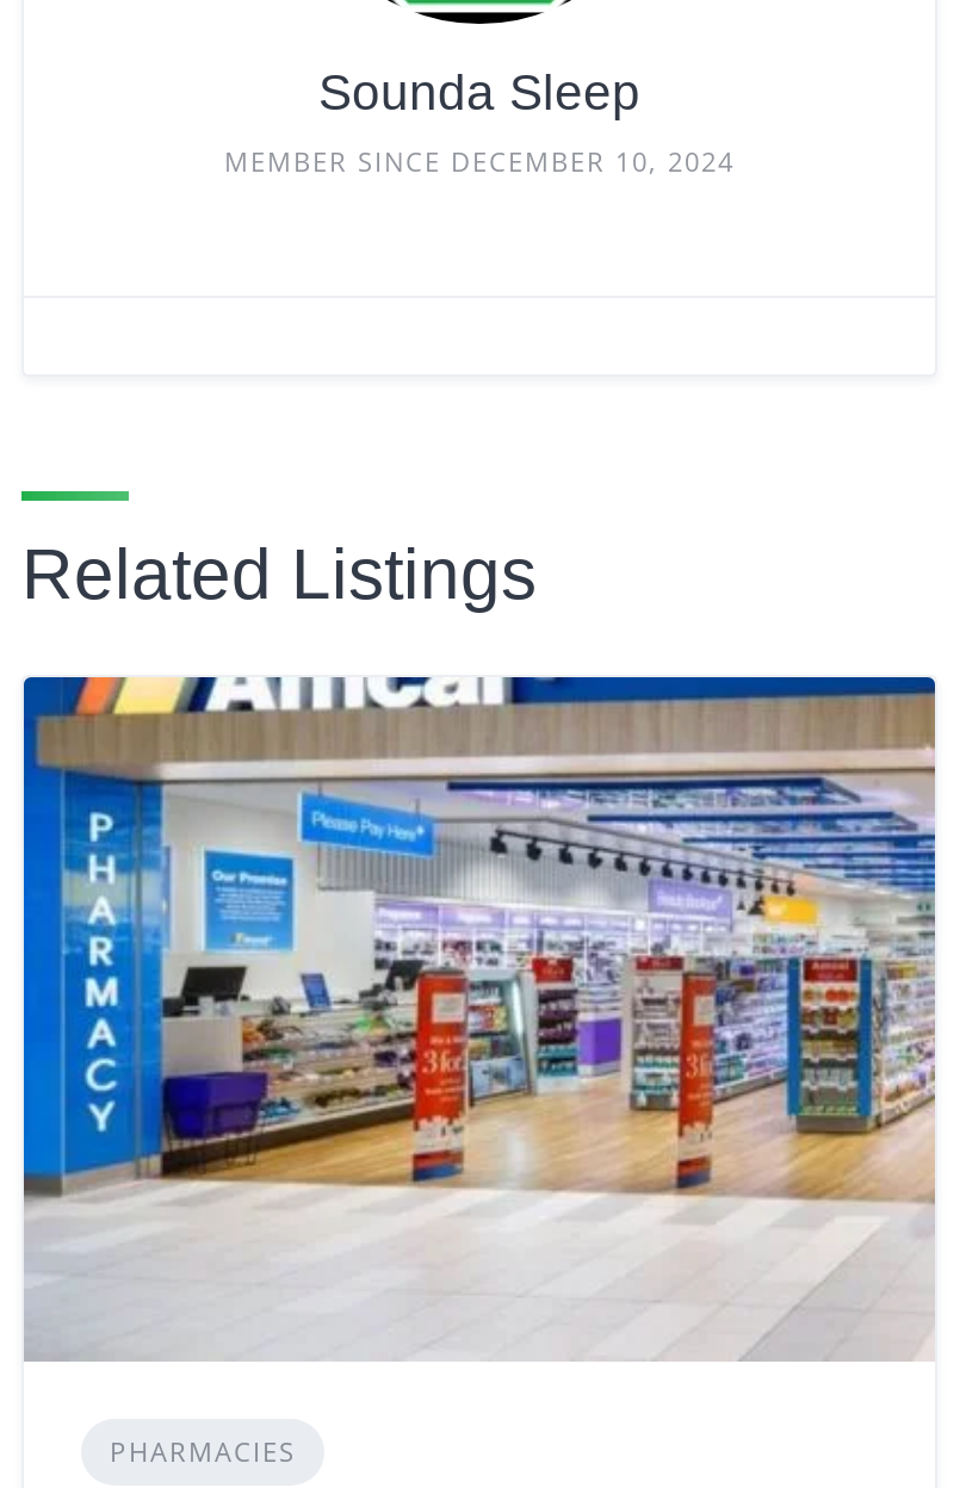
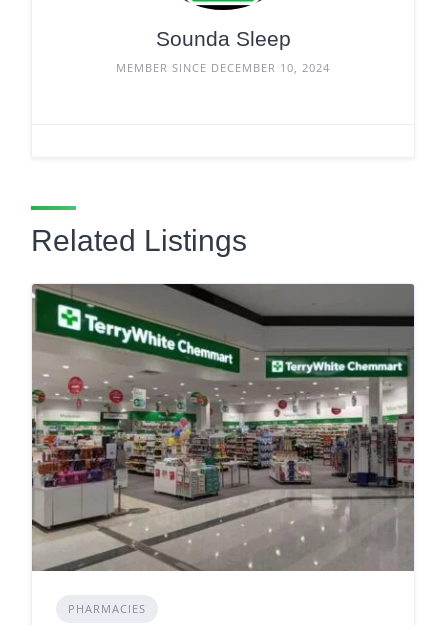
- [image]
+ [image]
